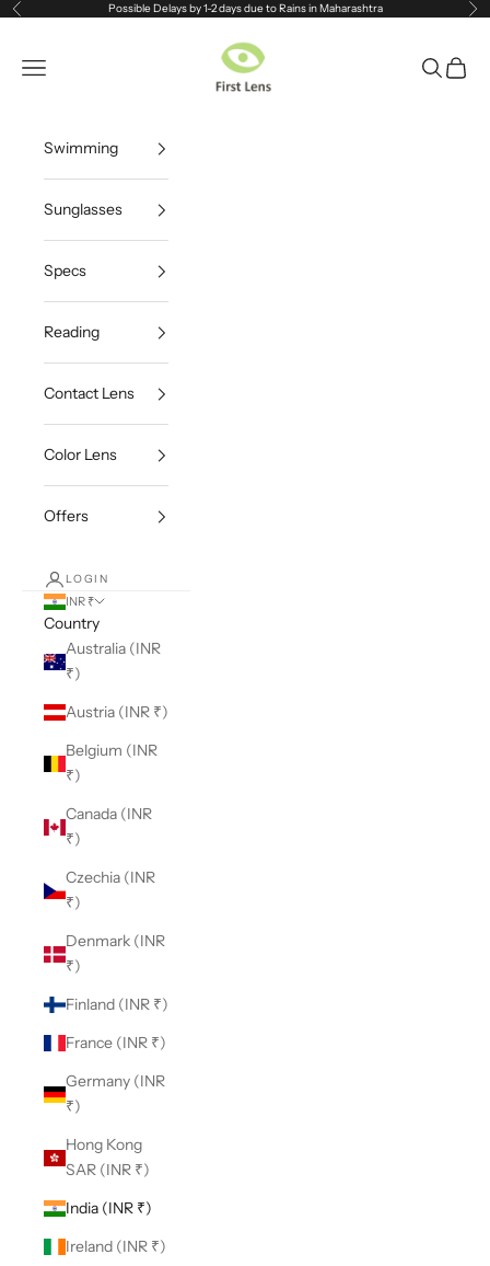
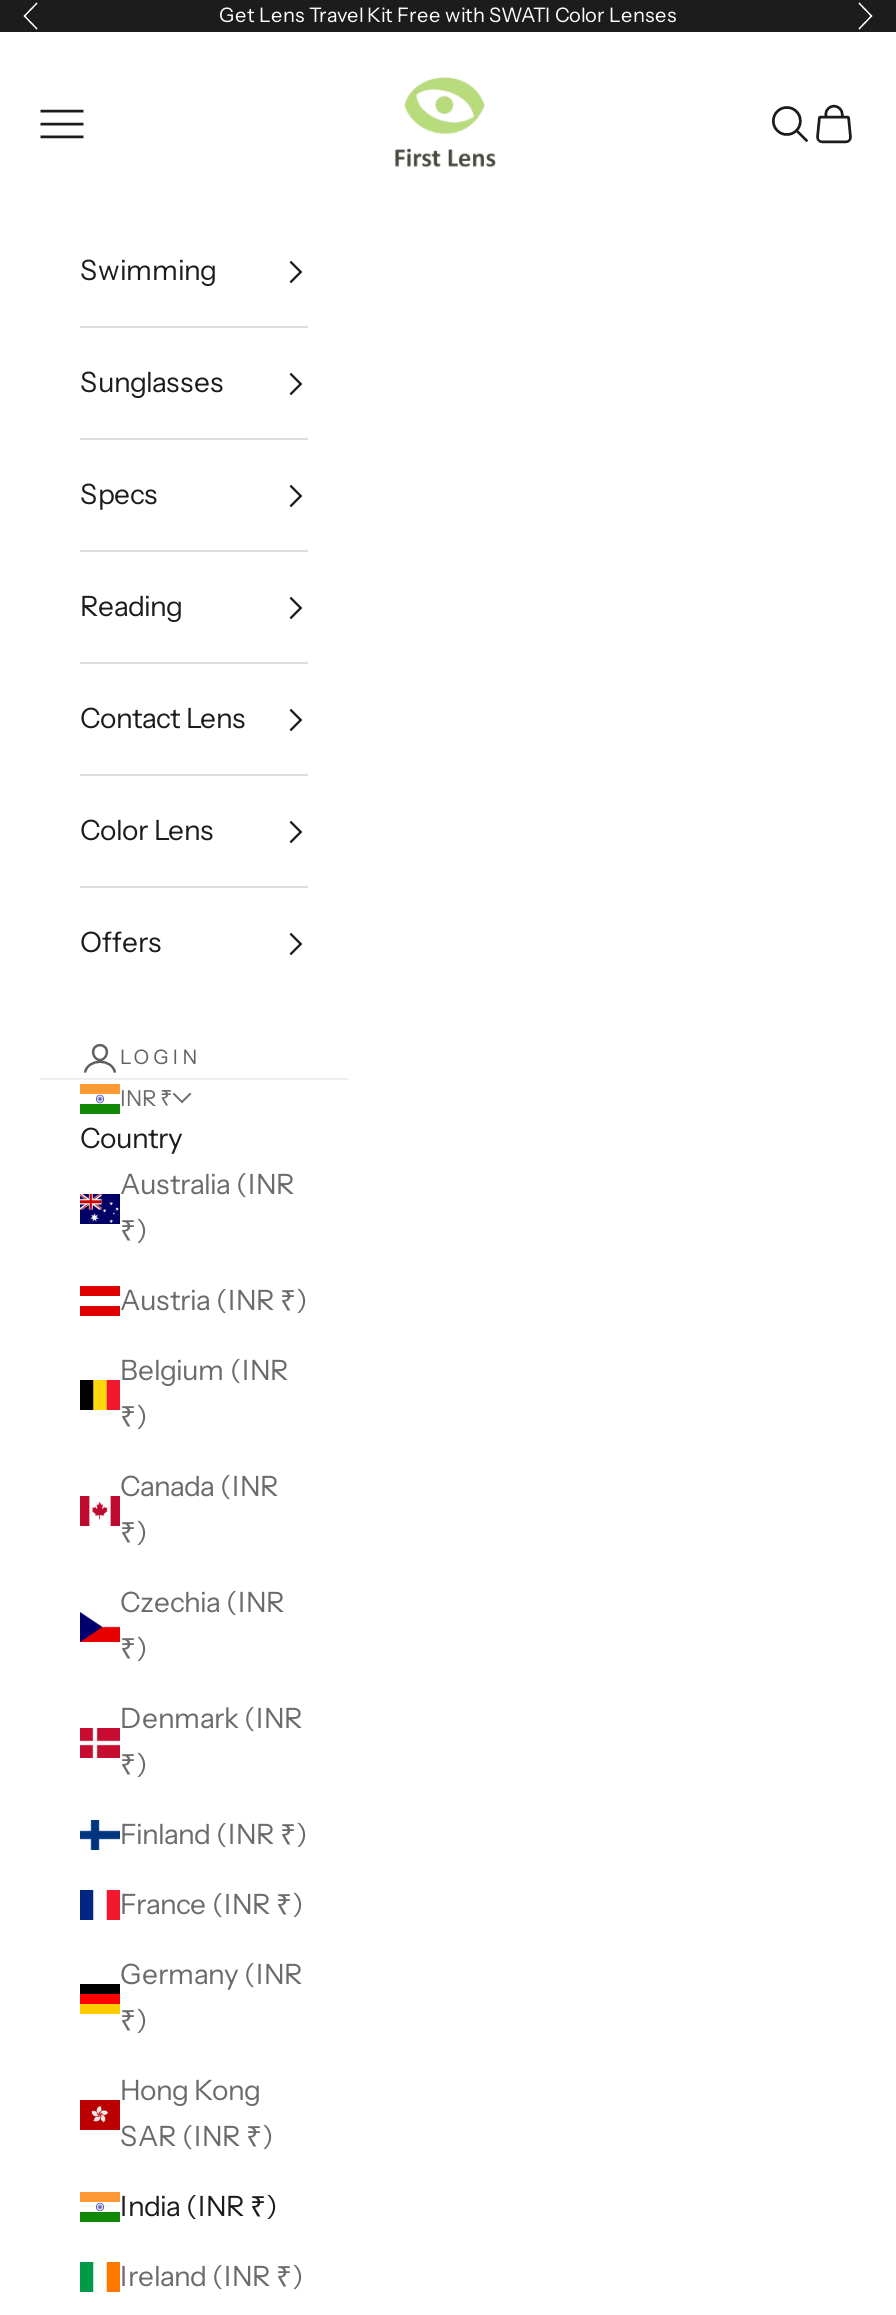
- Possible Delays by 1-2 days due to Rains in Maharashtra
+ Get Lens Travel Kit Free with SWATI Color Lenses
